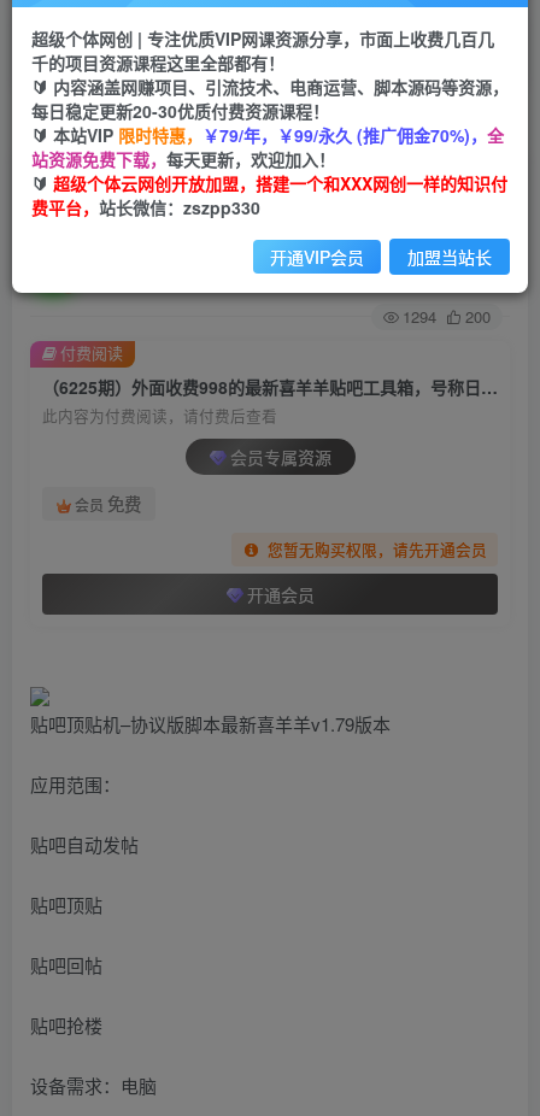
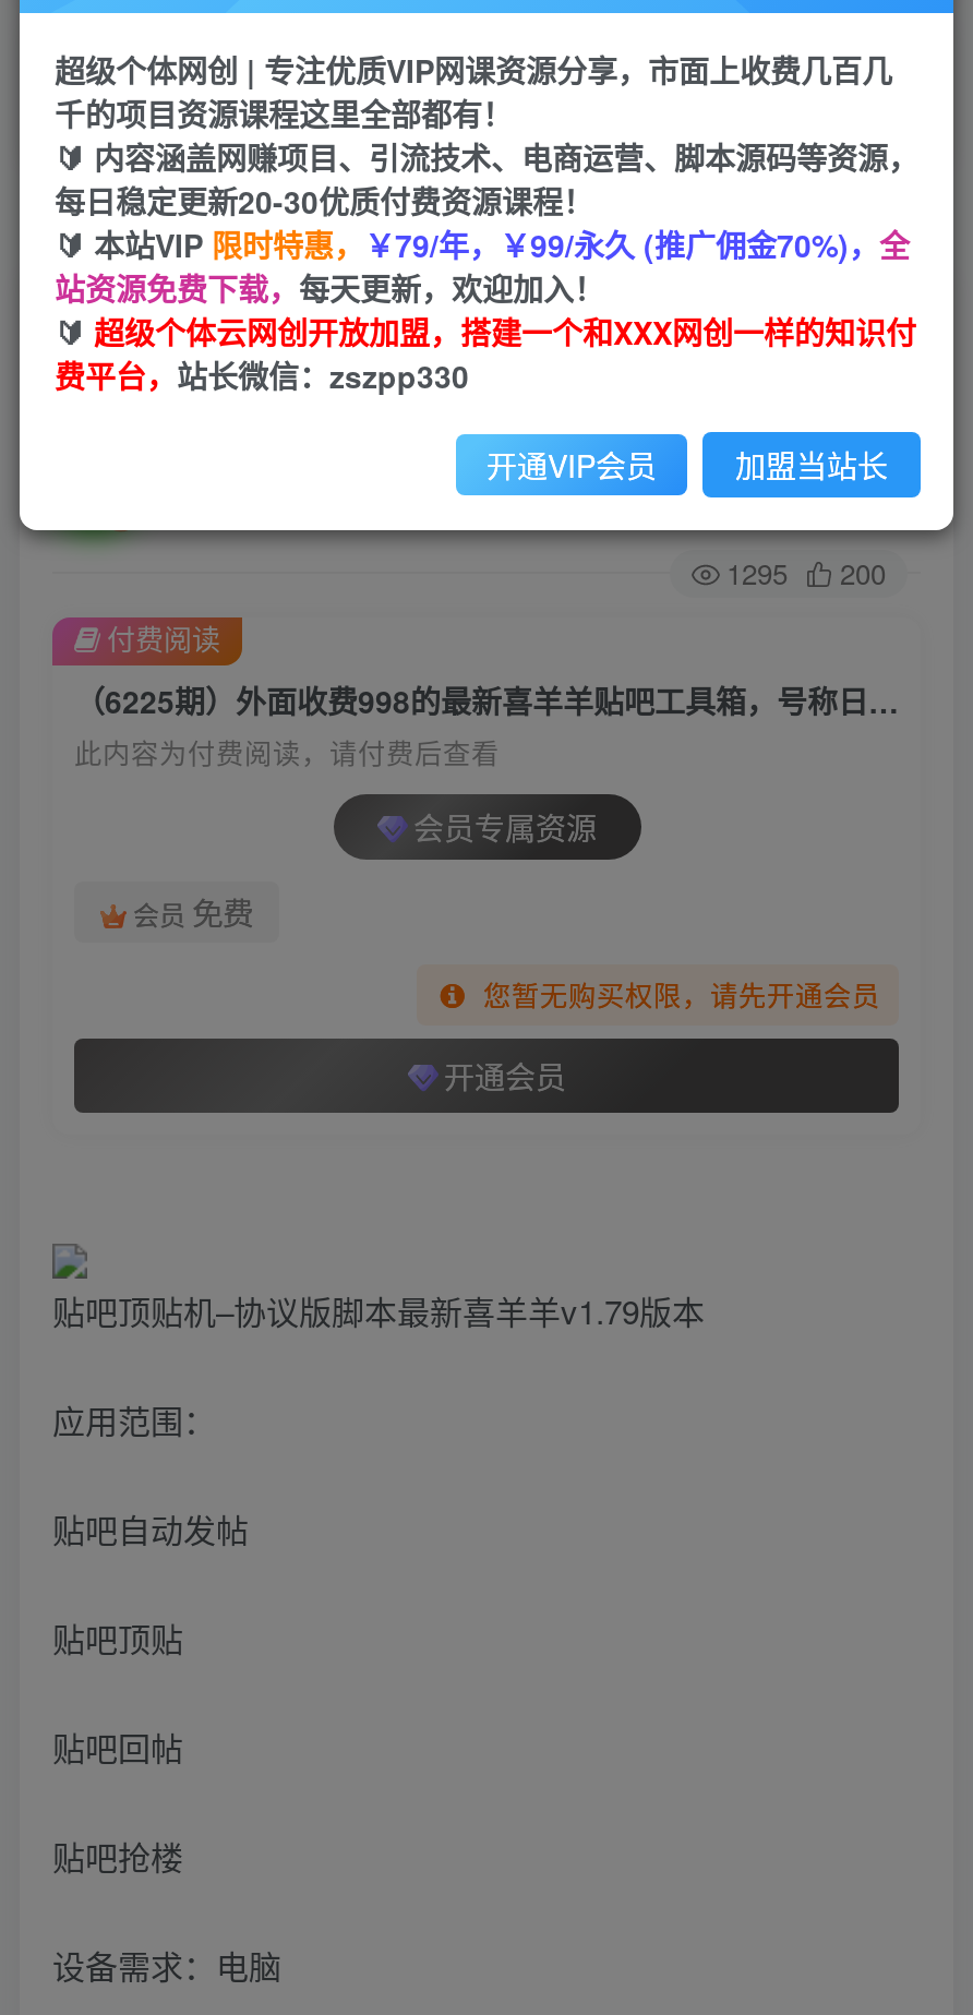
- 1294 200
+ 1295 200
